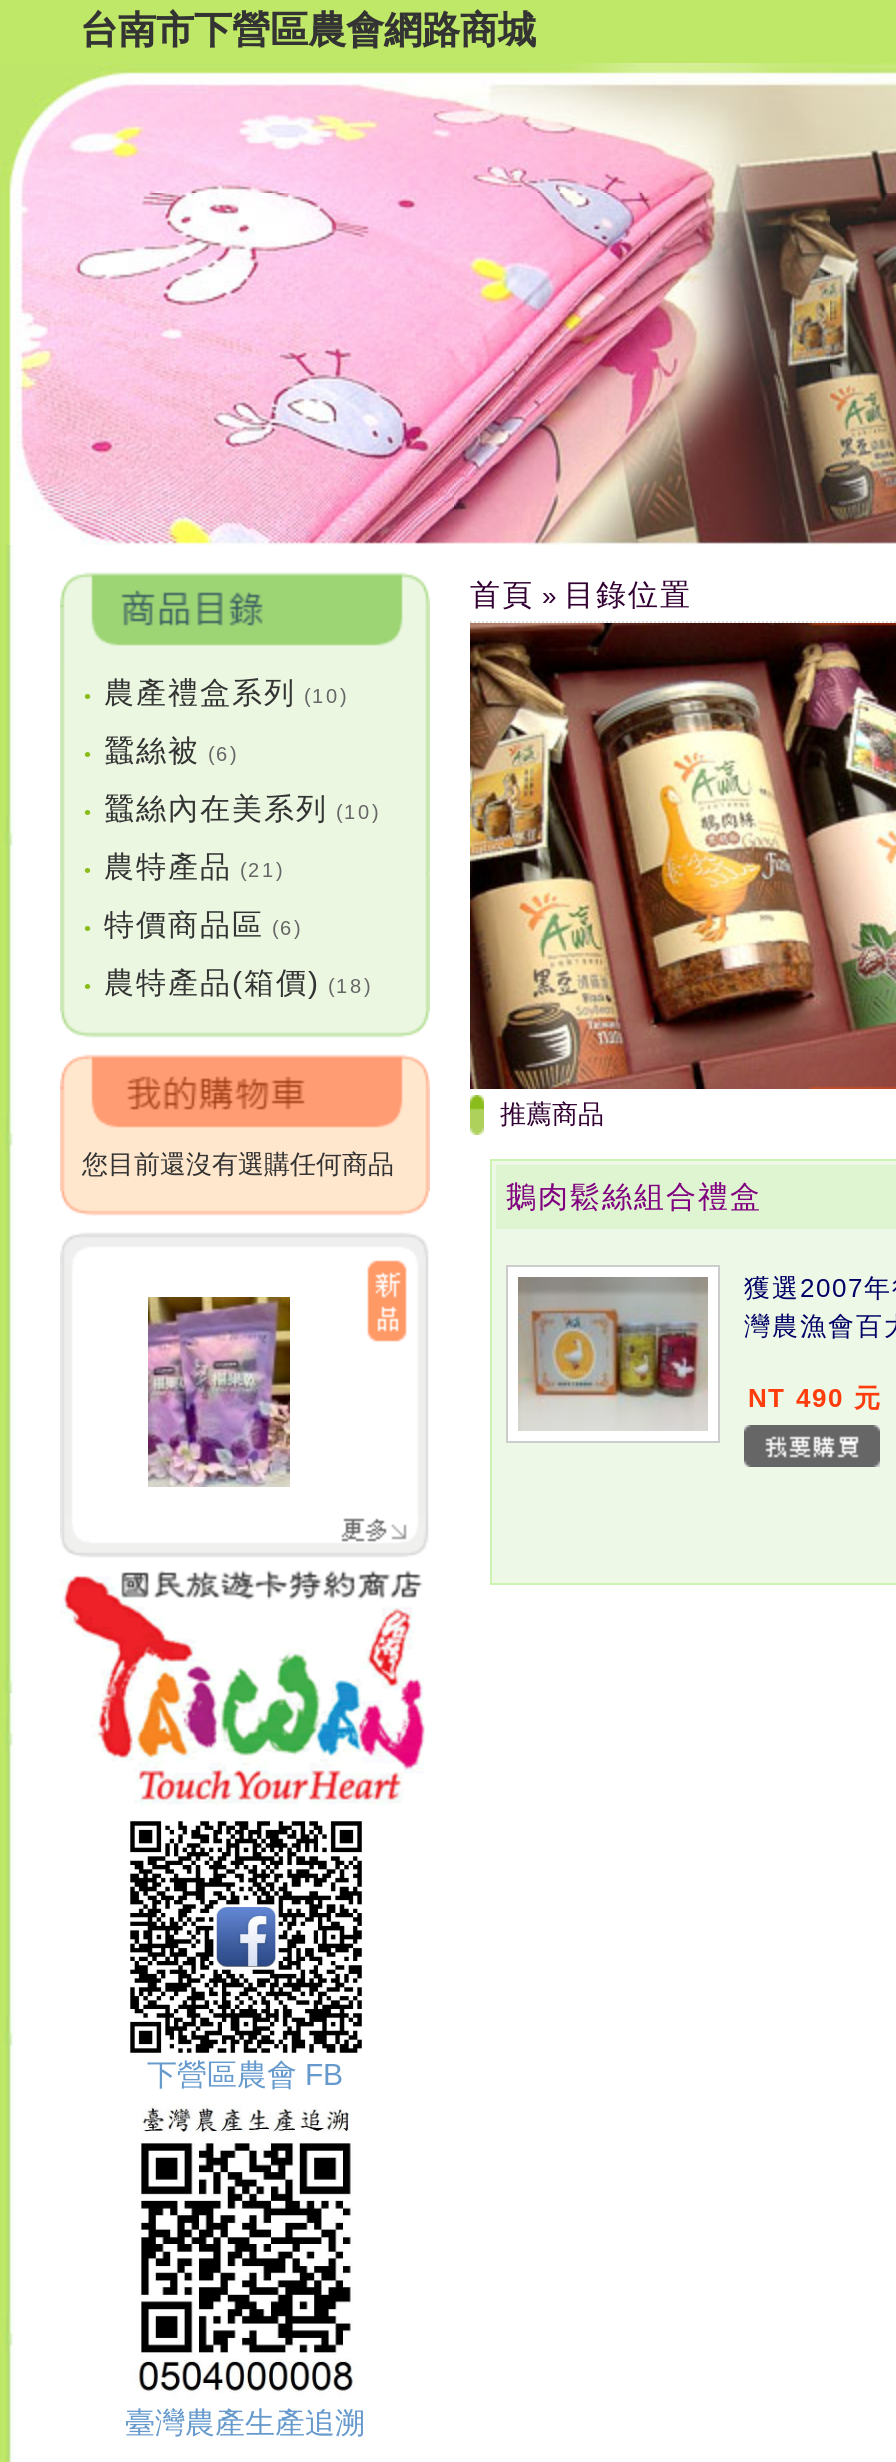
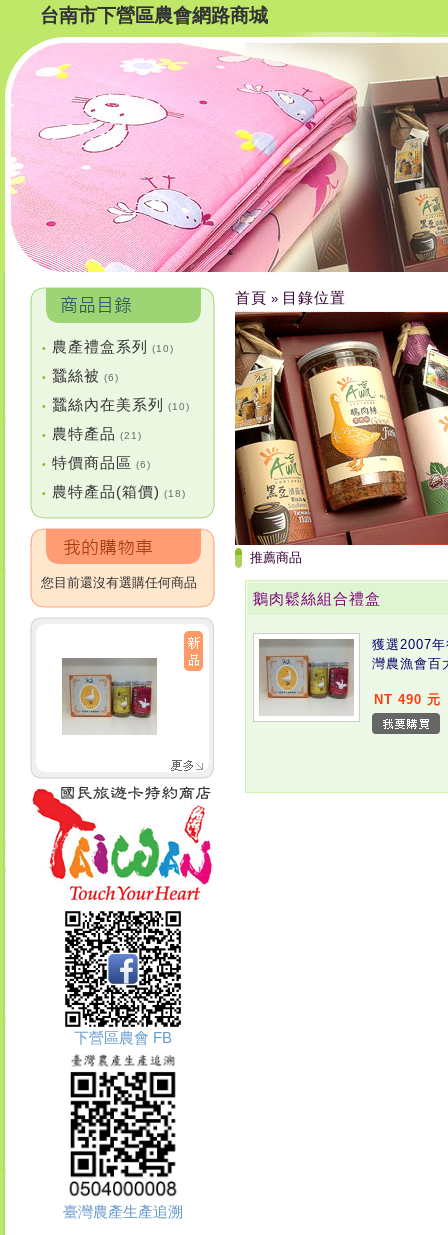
- [image]
+ [image]
